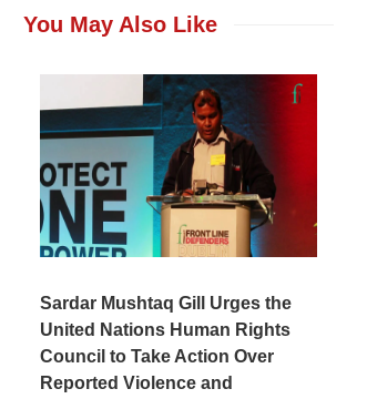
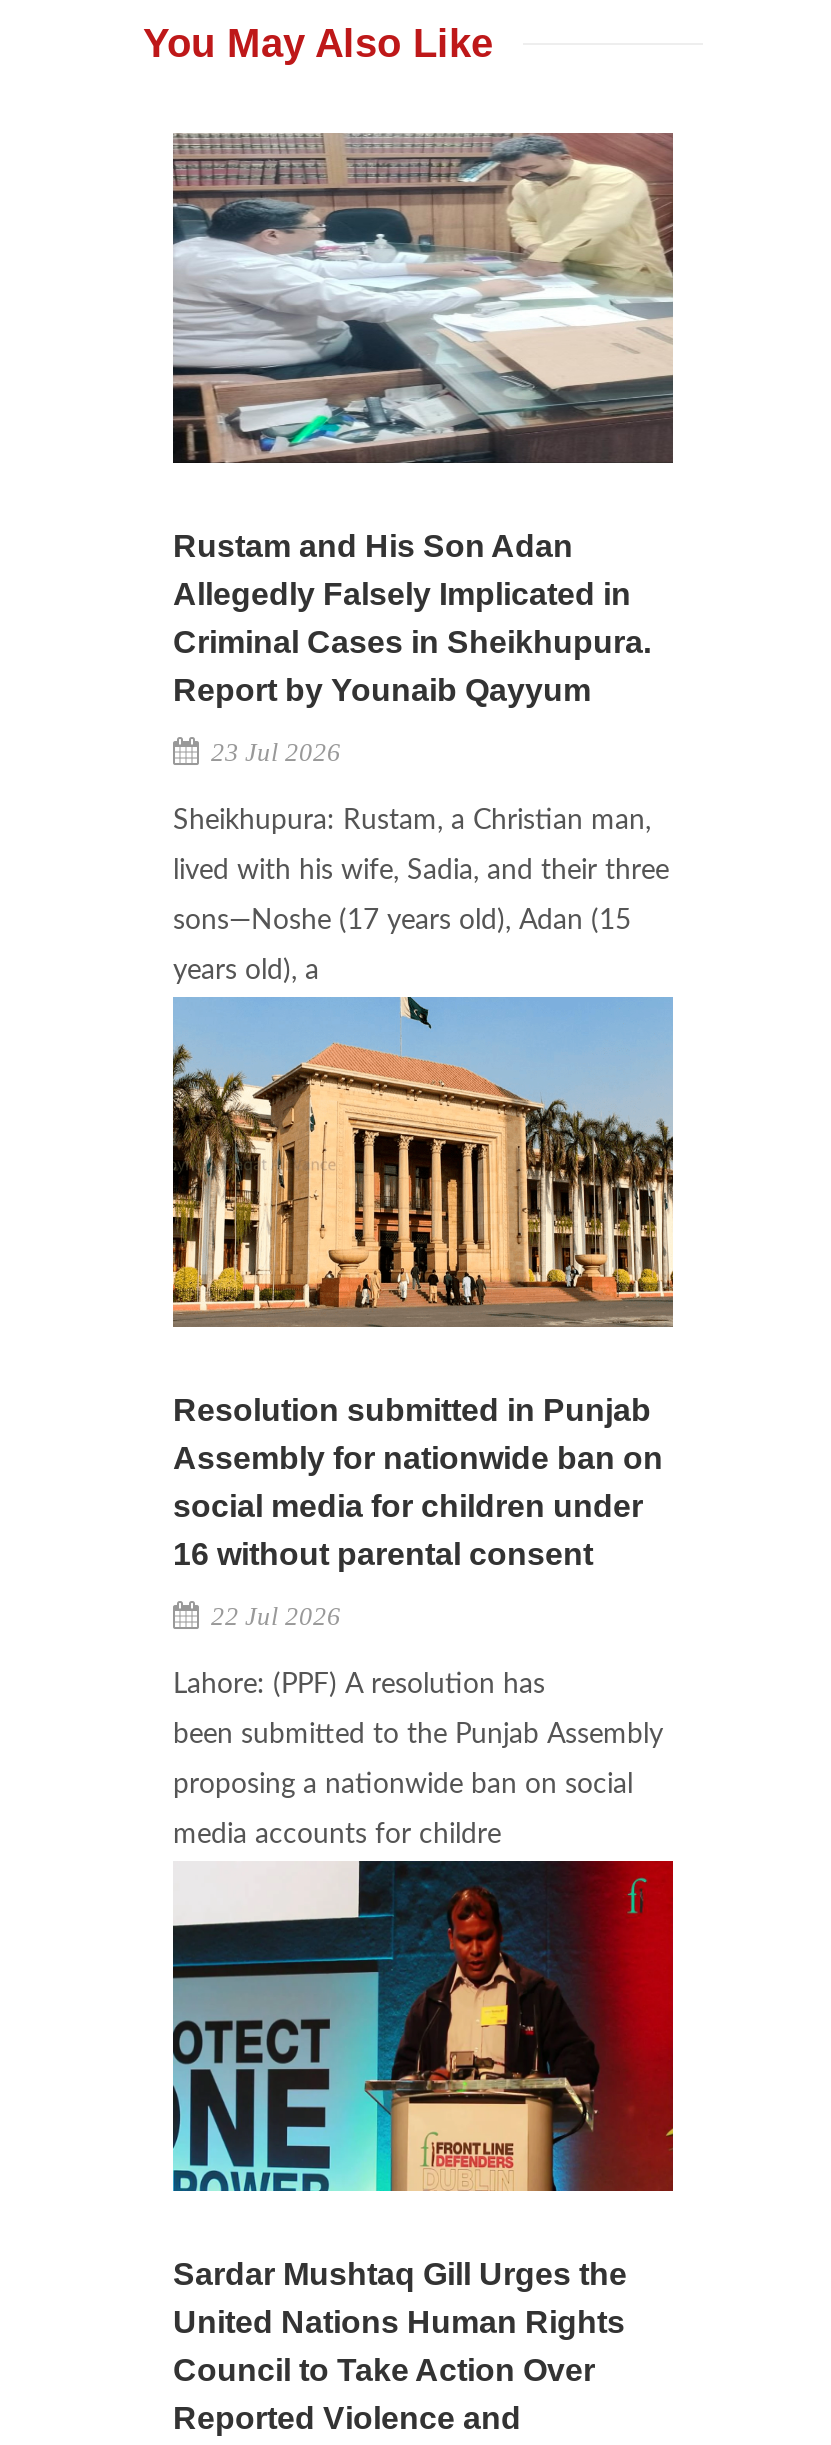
+ [image]
+ Rustam and His Son Adan
+ Allegedly Falsely Implicated in
+ Criminal Cases in Sheikhupura.
+ Report by Younaib Qayyum
+ 23 Jul 2026
+ Sheikhupura: Rustam, a Christian man,
+ lived with his wife, Sadia, and their three
+ sons—Noshe (17 years old), Adan (15
+ years old), a

+ [image]
+ Resolution submitted in Punjab
+ Assembly for nationwide ban on
+ social media for children under
+ 16 without parental consent
+ 22 Jul 2026
+ Lahore: (PPF) A resolution has
+ been submitted to the Punjab Assembly
+ proposing a nationwide ban on social
+ media accounts for childre
